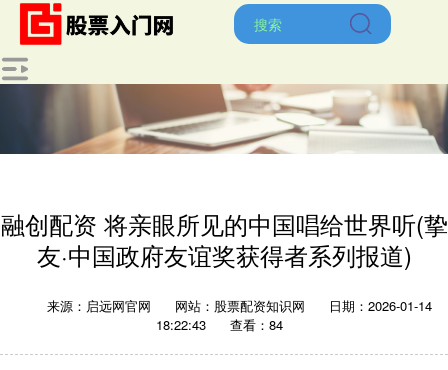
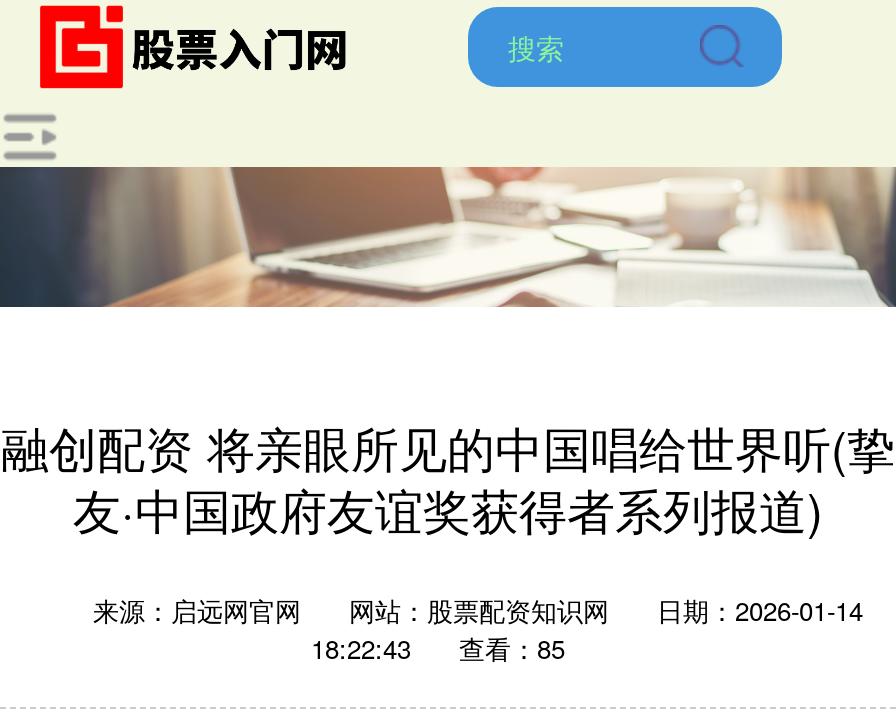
- 18:22:43 查看：84
+ 18:22:43 查看：85
